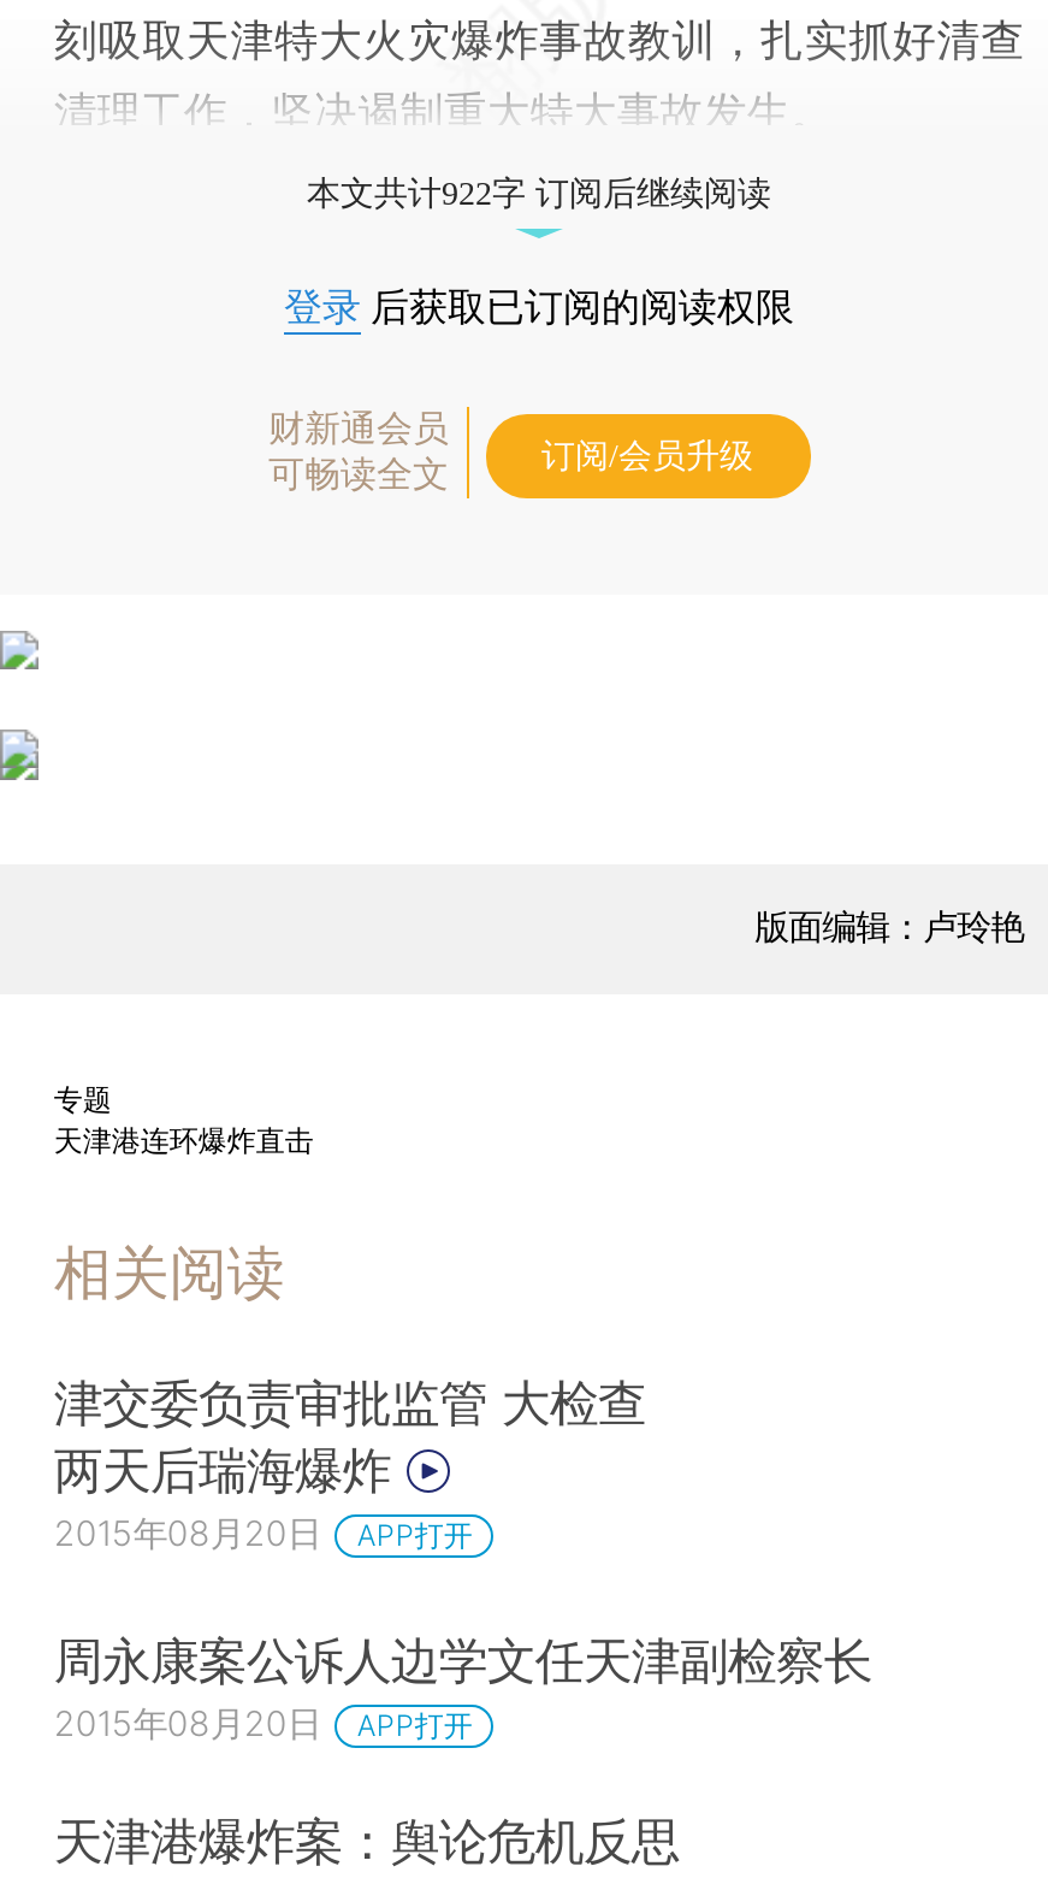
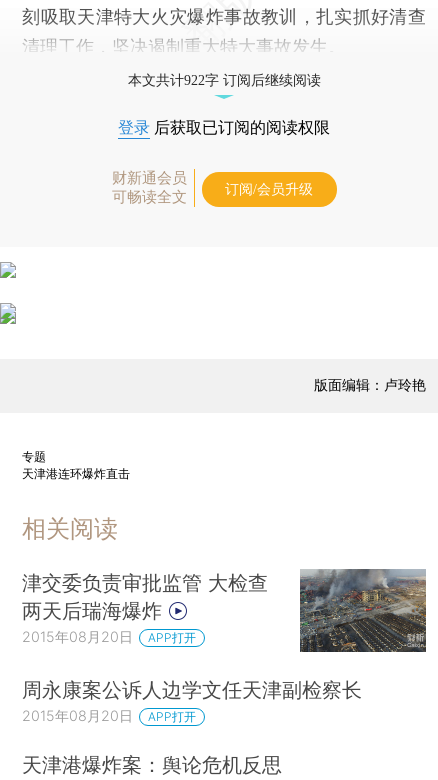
+ [image]
